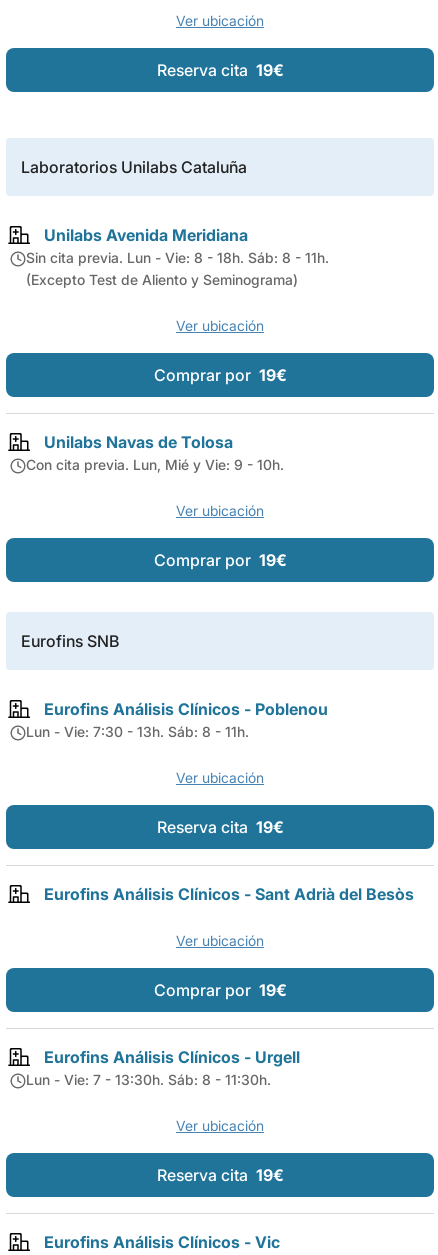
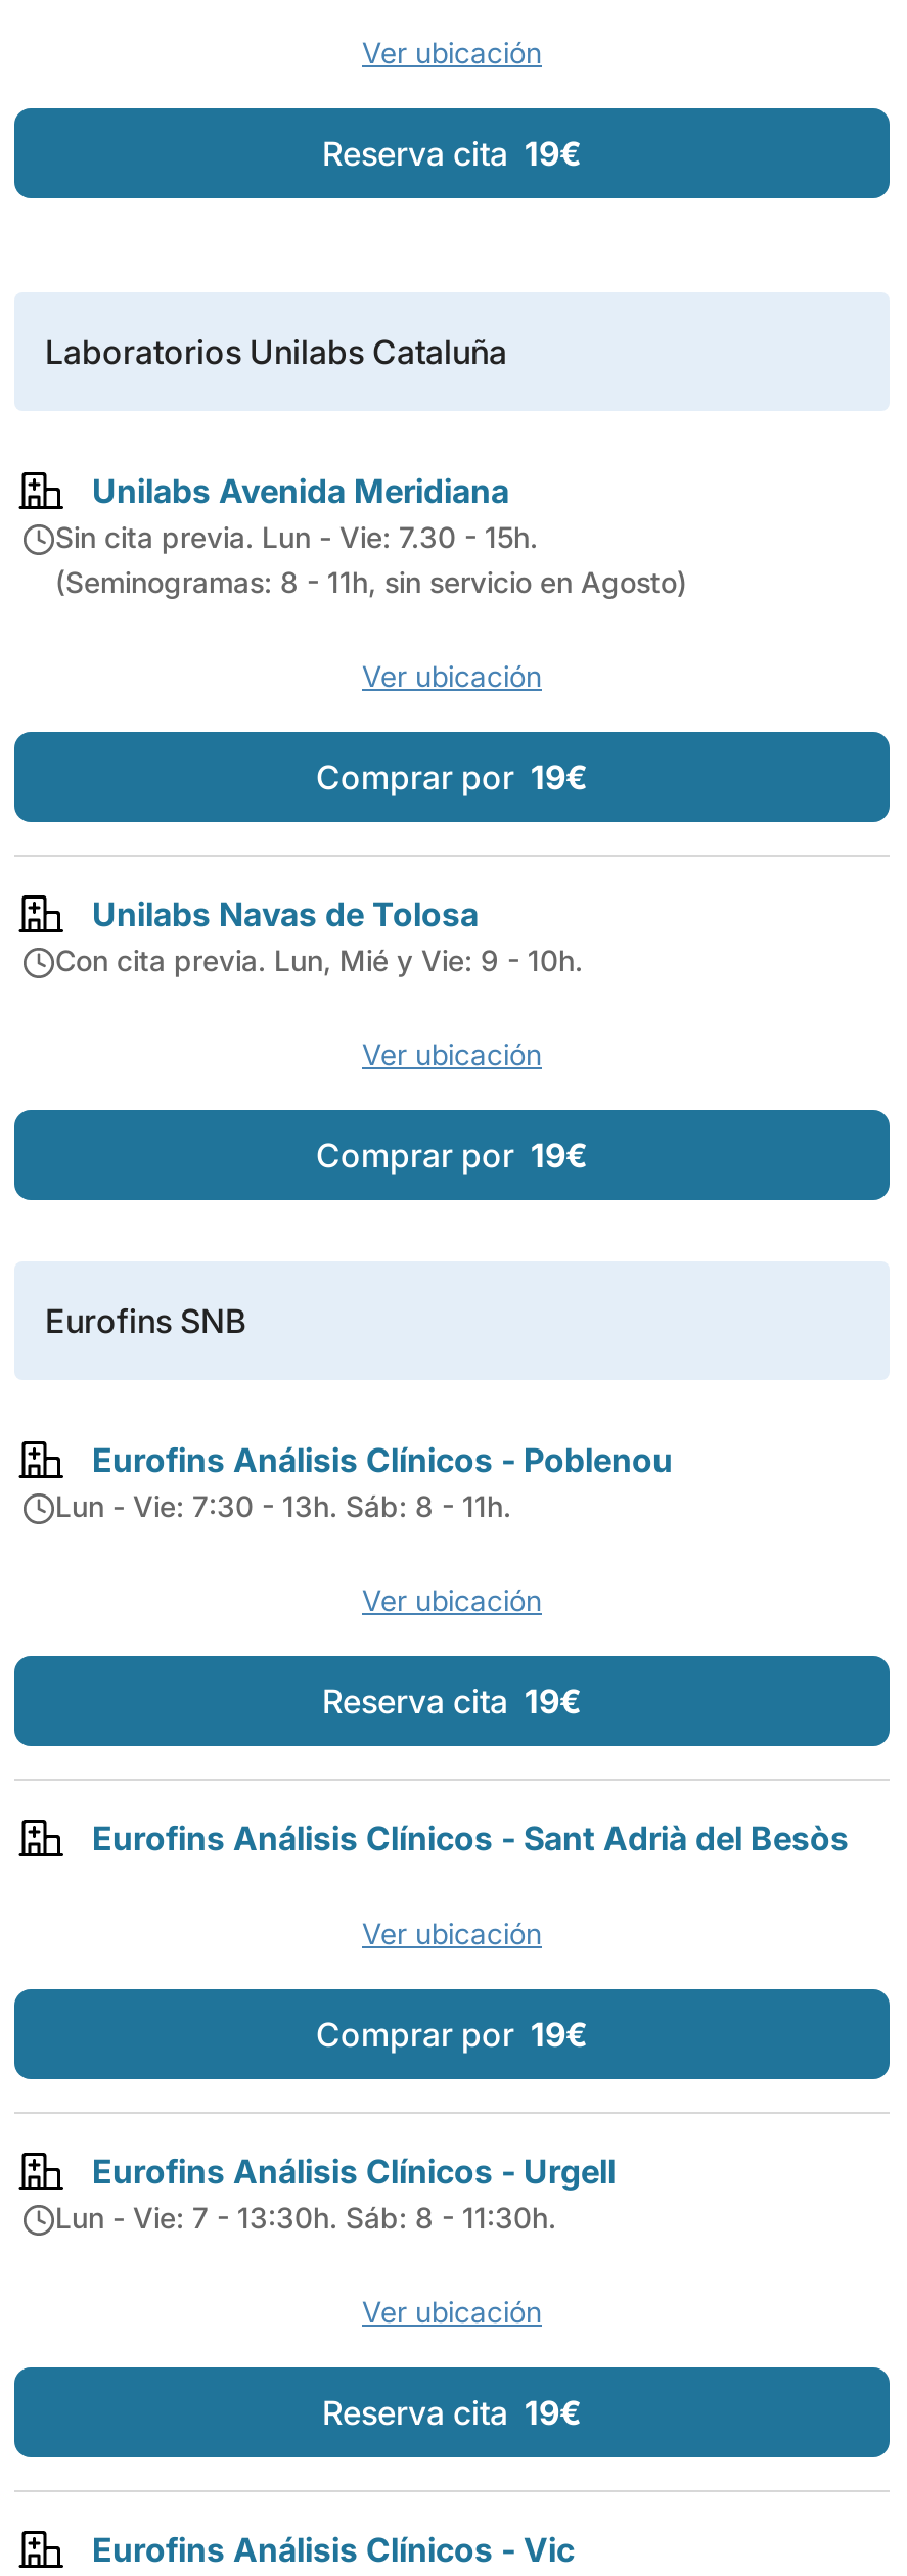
- Sin cita previa. Lun - Vie: 8 - 18h. Sáb: 8 - 11h.
- (Excepto Test de Aliento y Seminograma)
+ Sin cita previa. Lun - Vie: 7.30 - 15h.
+ (Seminogramas: 8 - 11h, sin servicio en Agosto)
